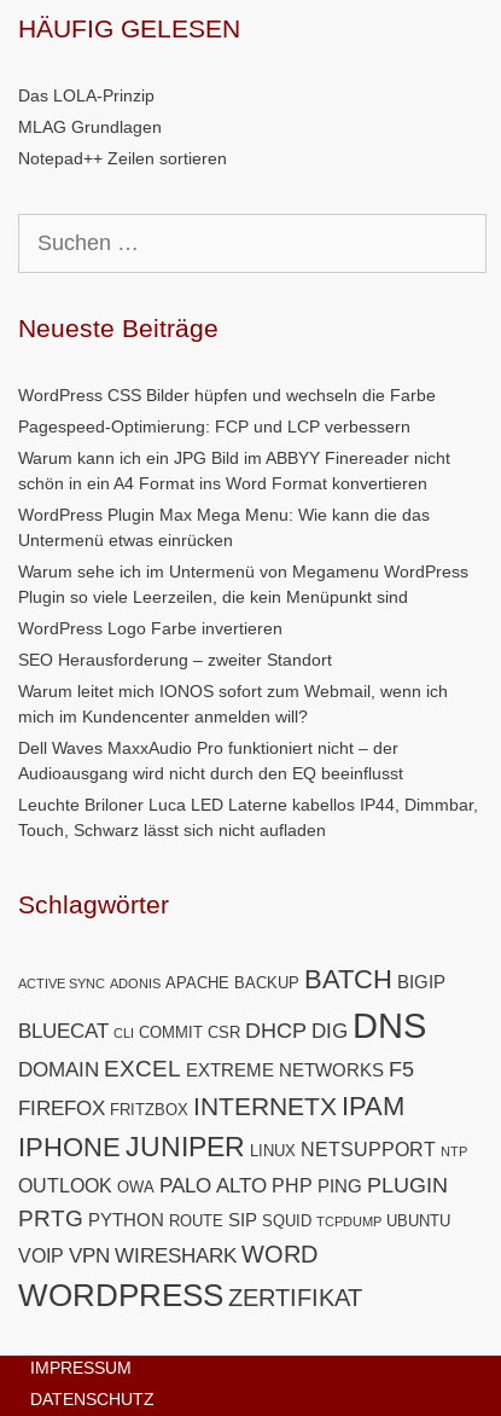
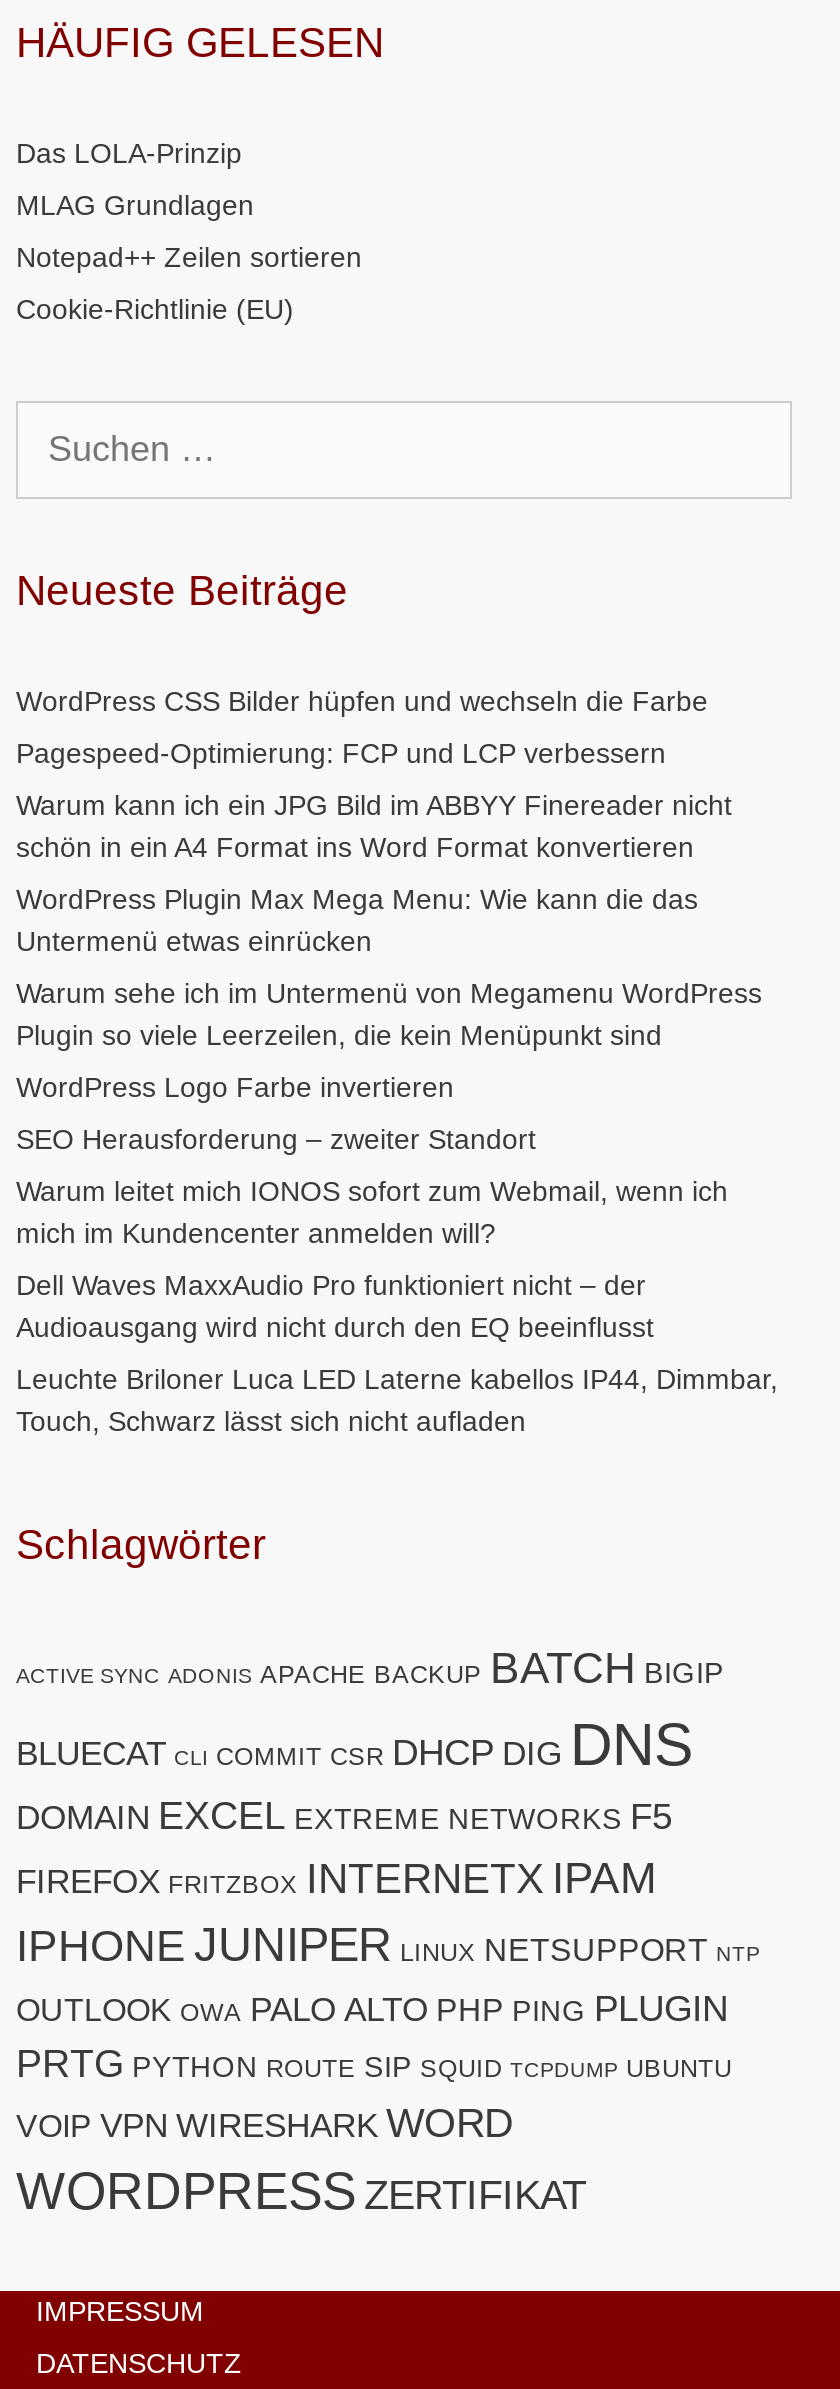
+ Cookie-Richtlinie (EU)
